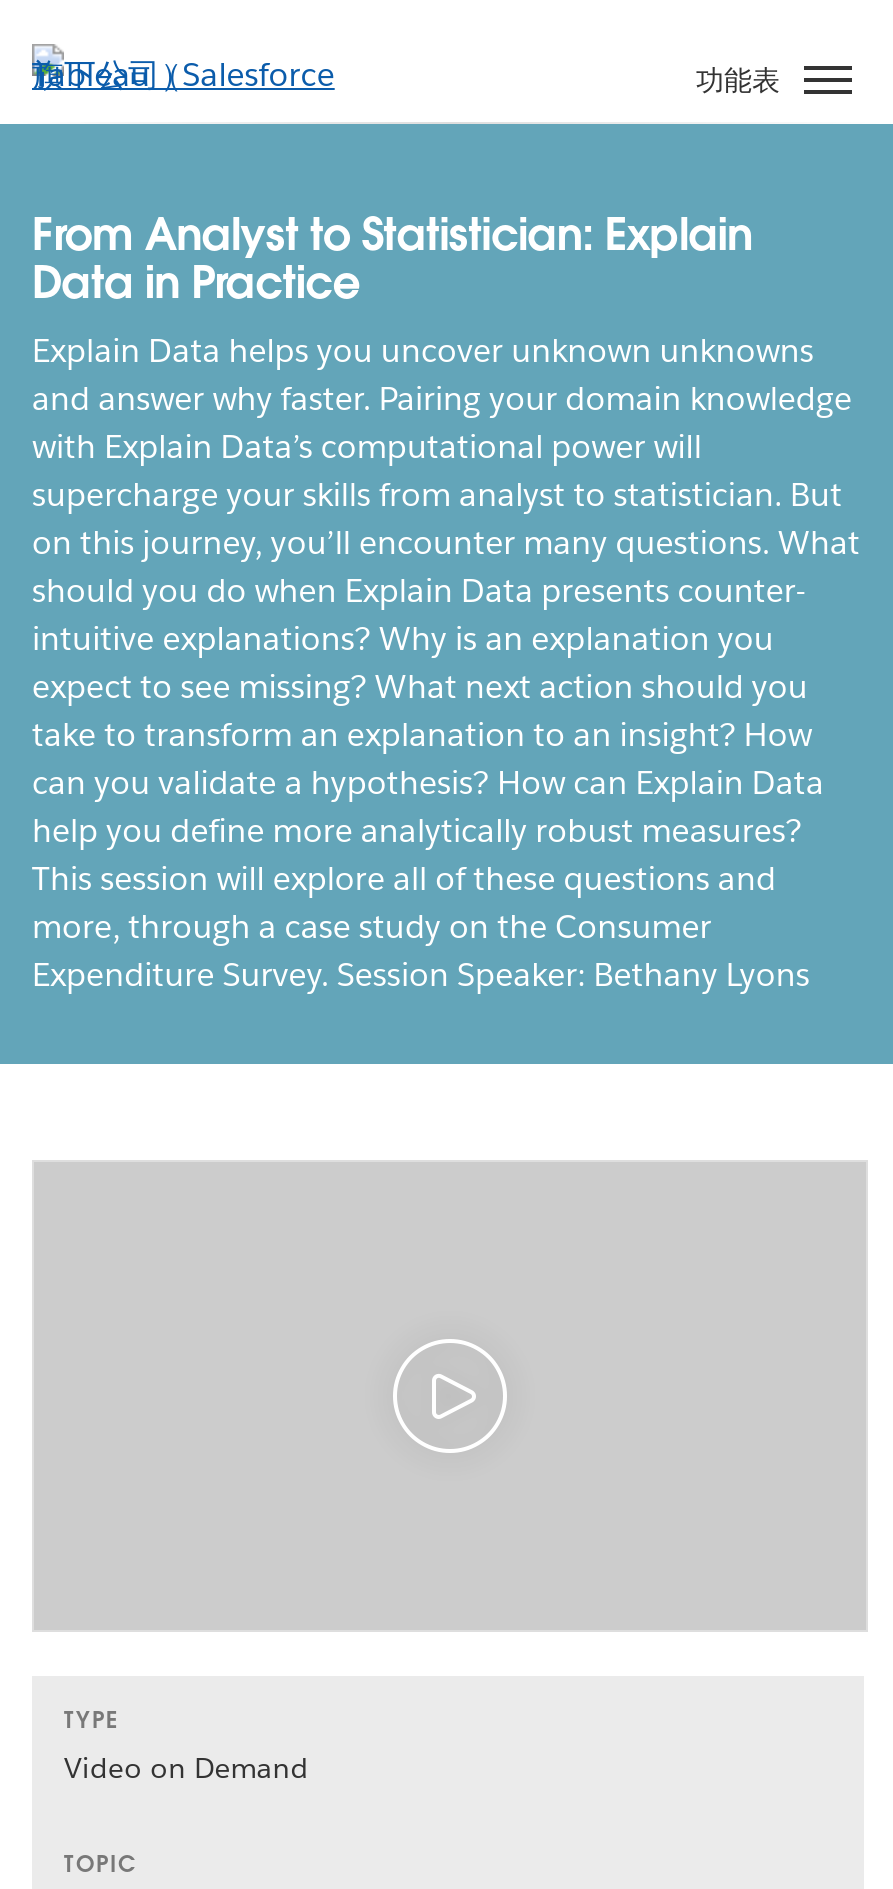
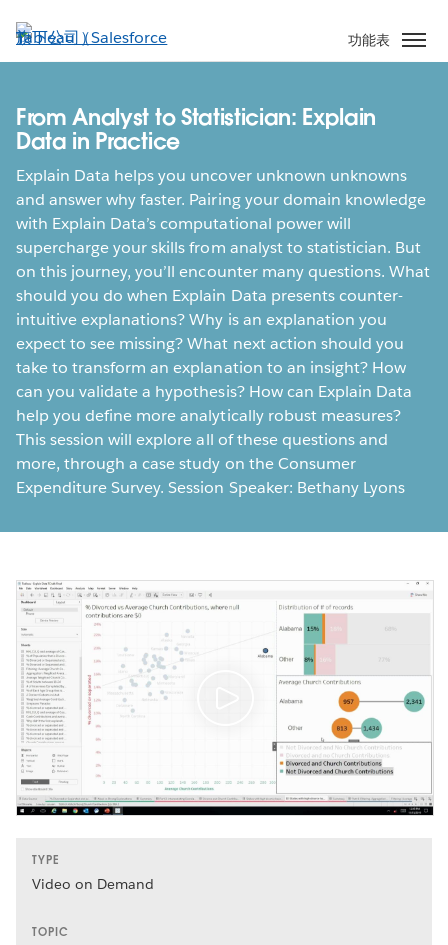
+ [image]
